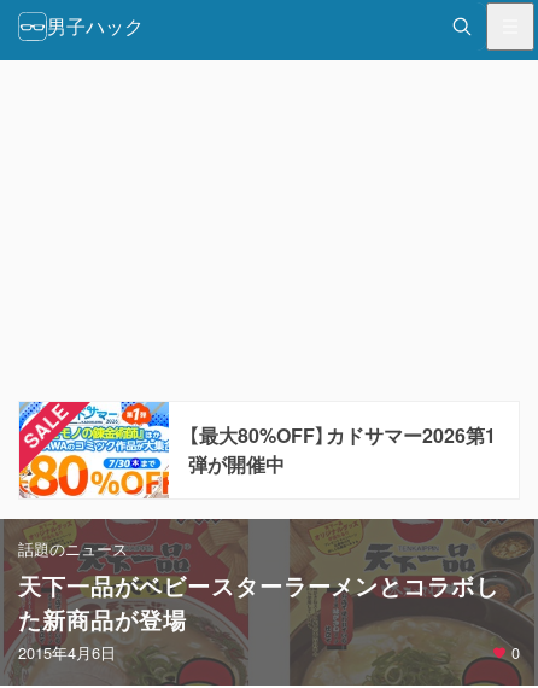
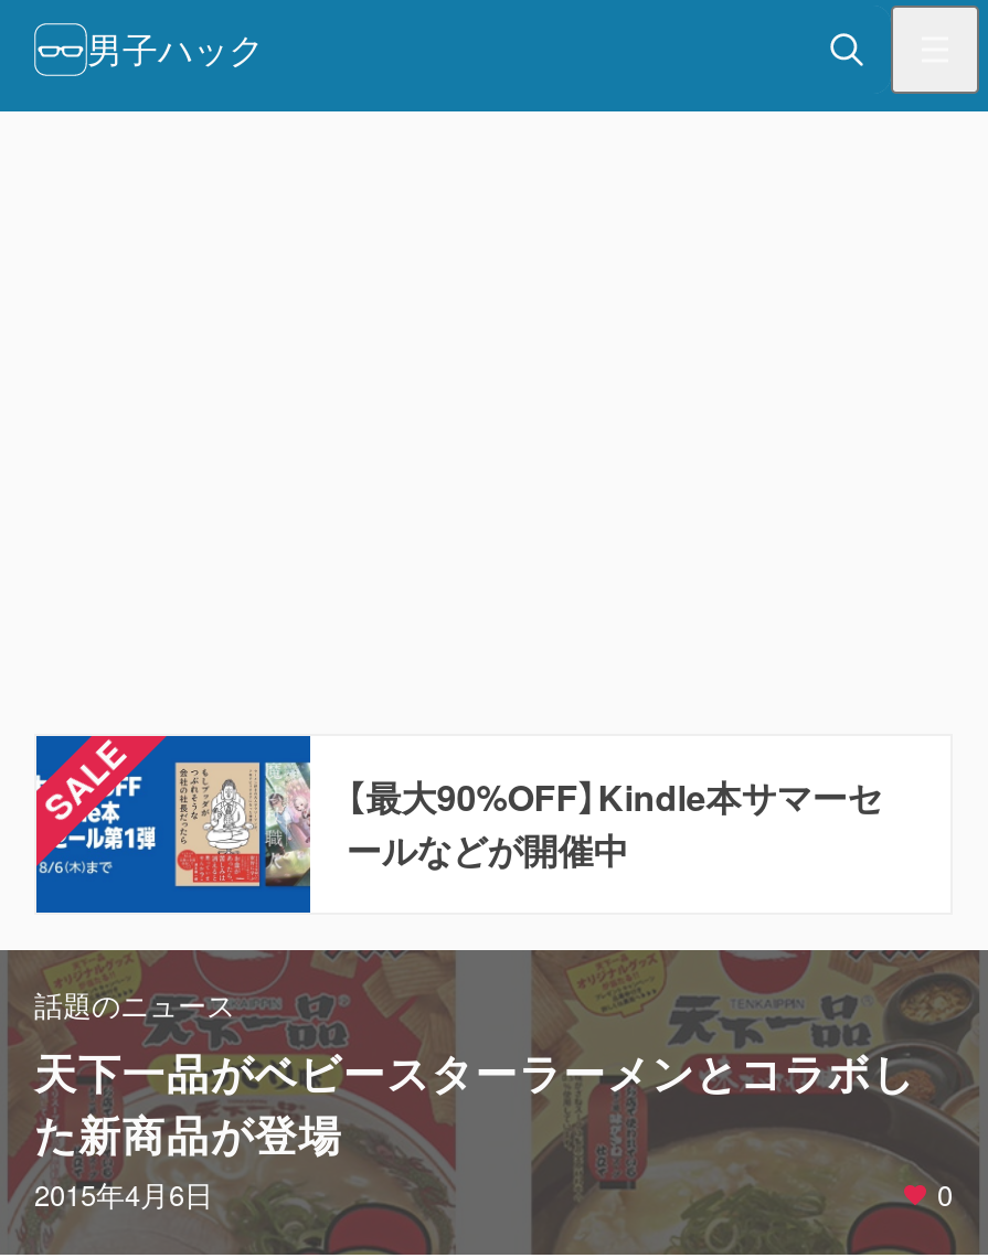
- [image]
- 【最大80%OFF】カドサマー2026第1
- 弾が開催中
+ [image]
+ 【最大90%OFF】Kindle本サマーセ
+ ールなどが開催中
